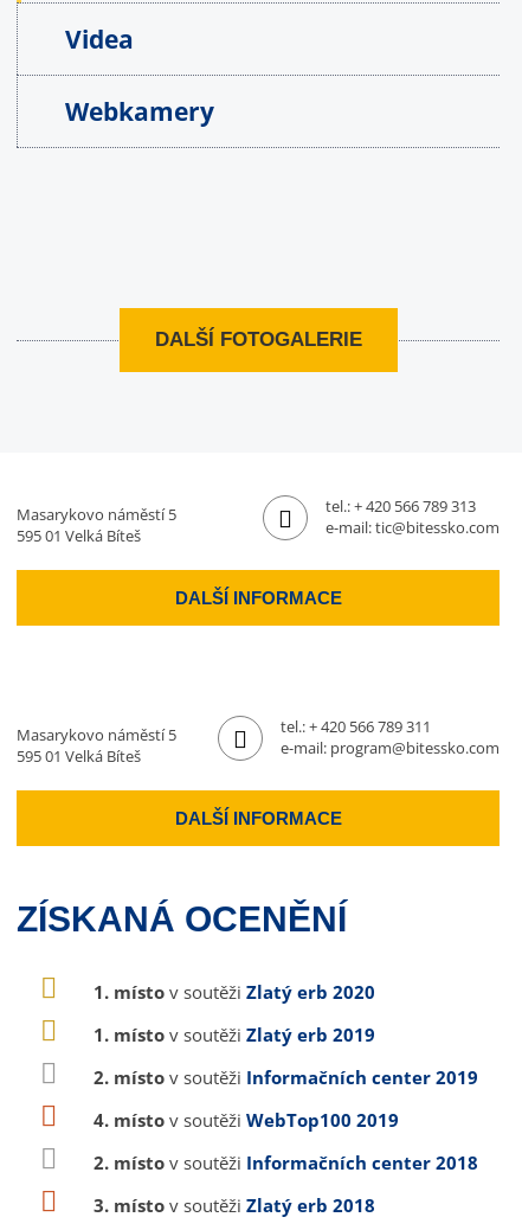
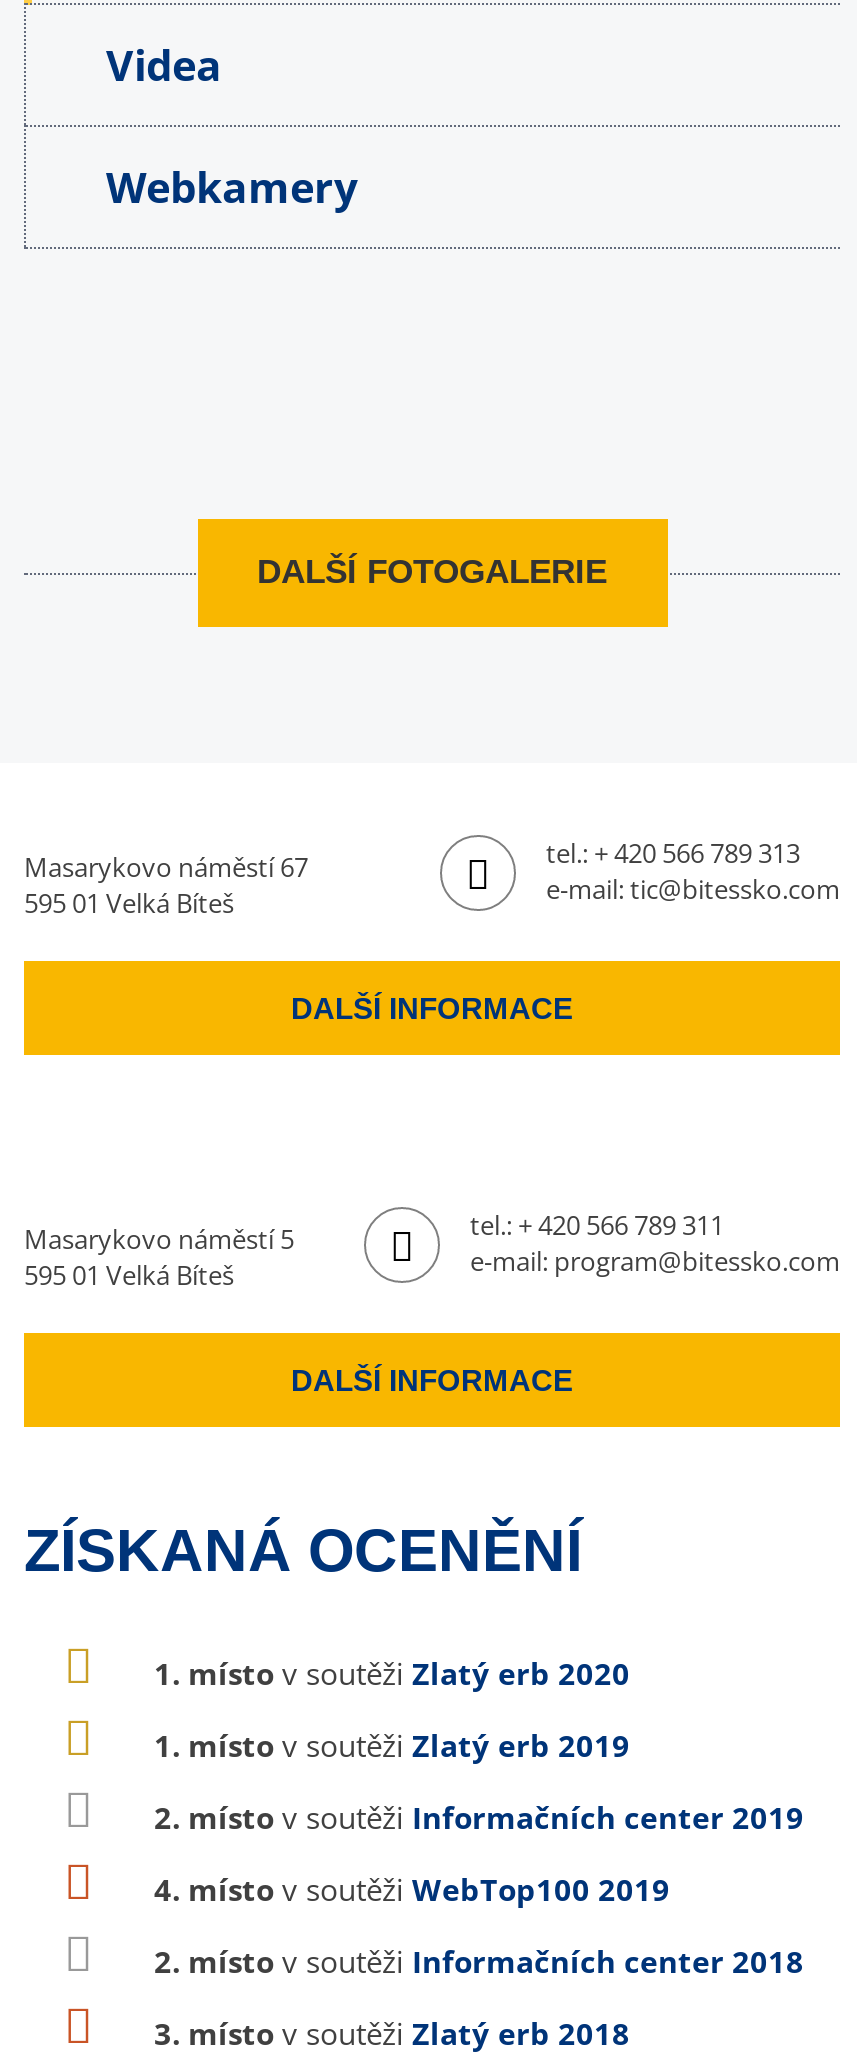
- Masarykovo náměstí 5
+ Masarykovo náměstí 67
